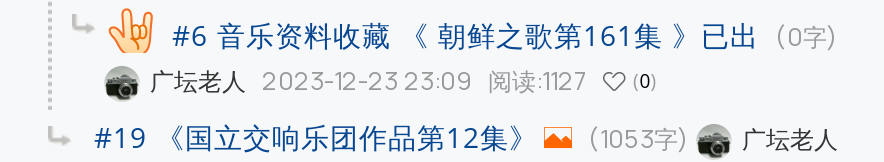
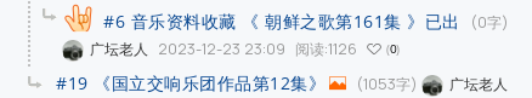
- 广坛老人 2023-12-23 23:09 阅读:1127
+ 广坛老人 2023-12-23 23:09 阅读:1126
